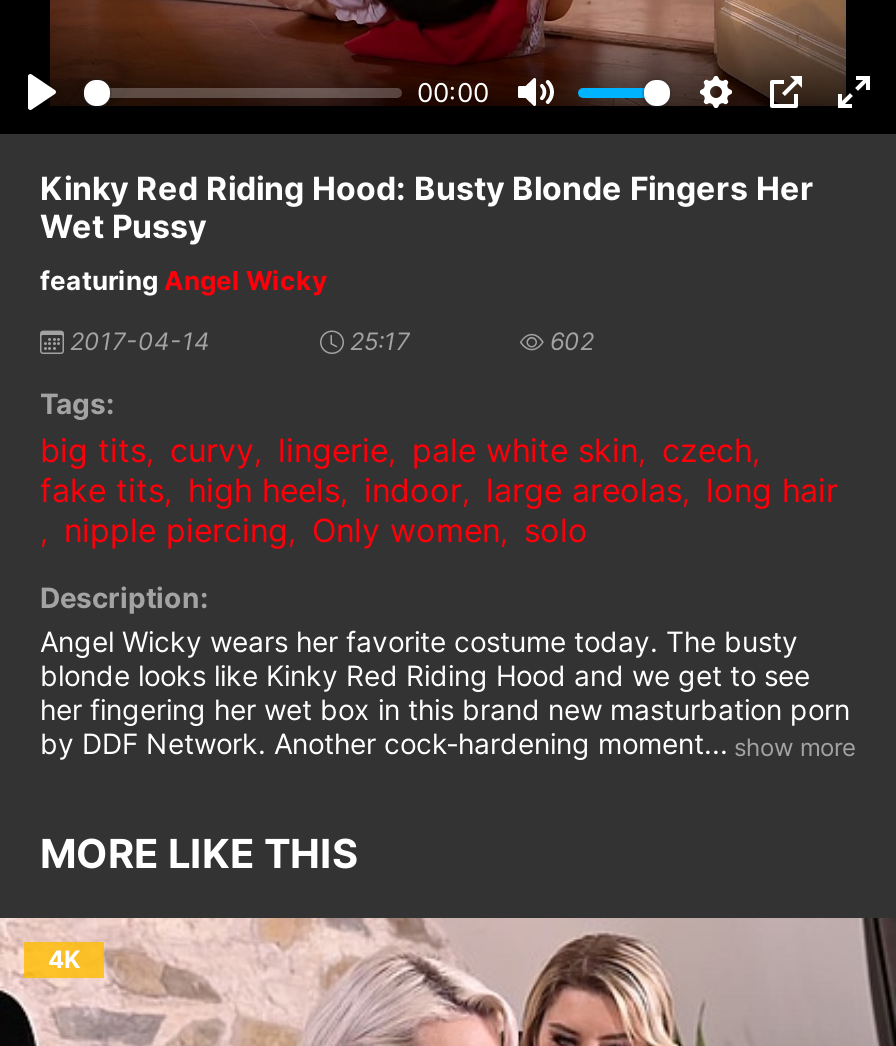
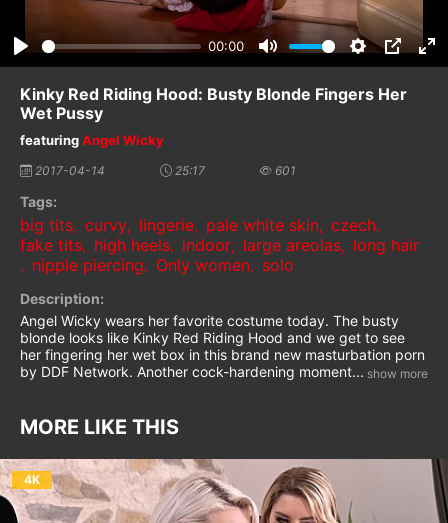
- 602
+ 601
